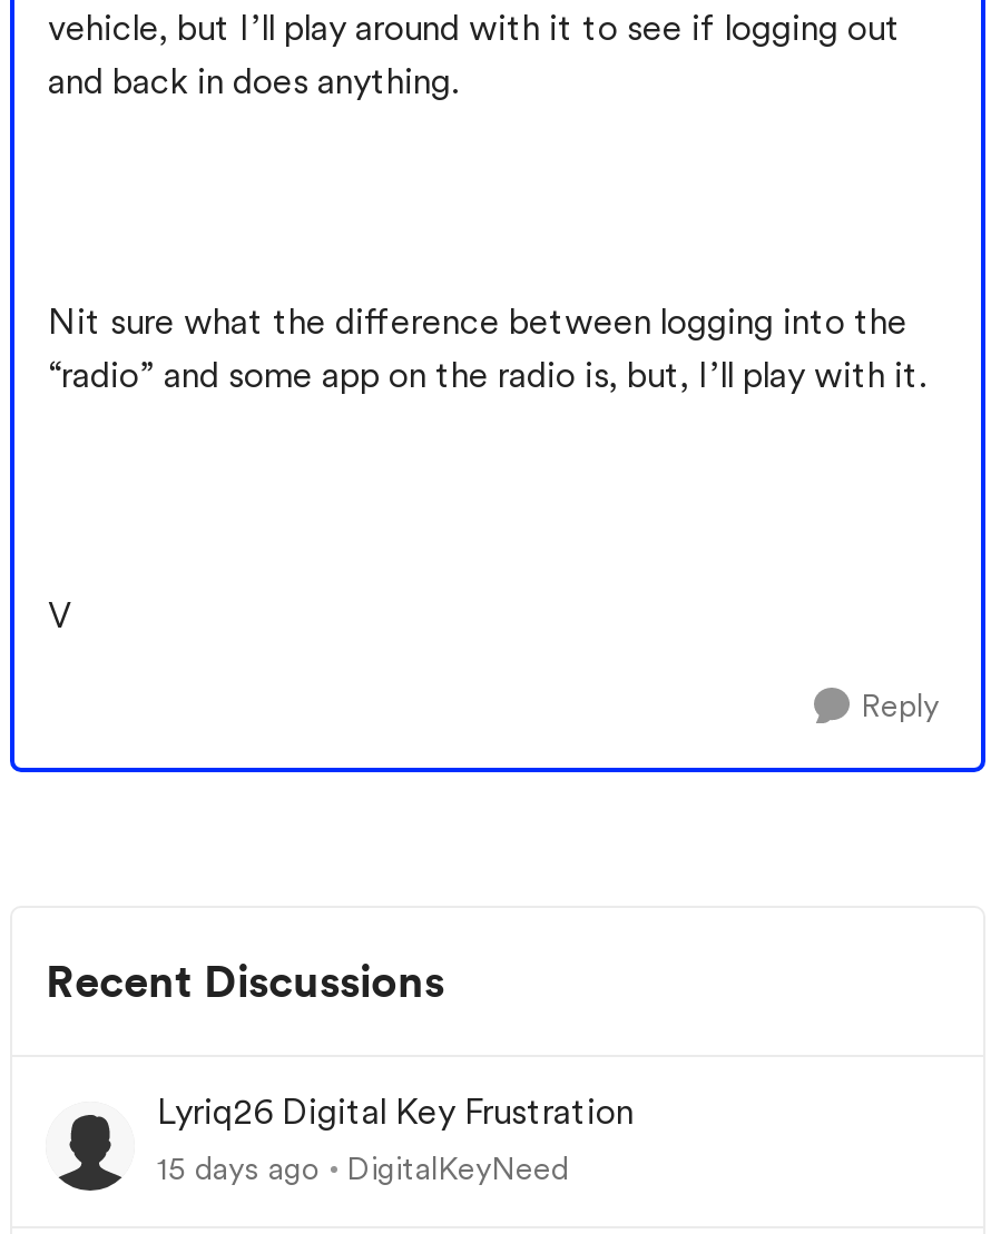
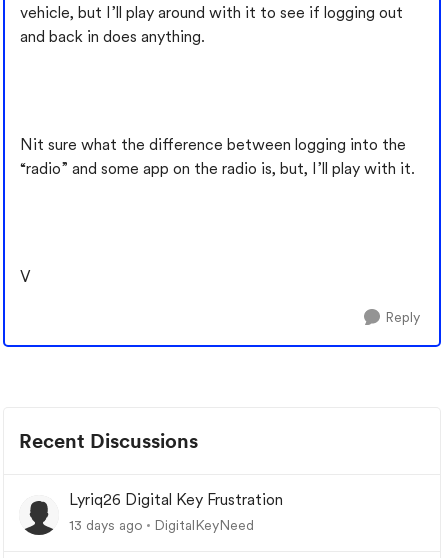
- 15 days ago DigitalKeyNeed
+ 13 days ago DigitalKeyNeed
